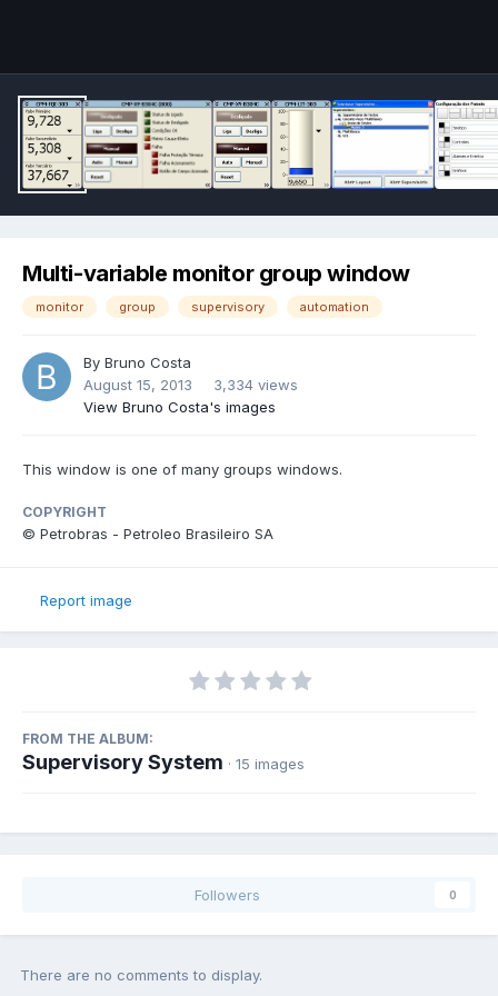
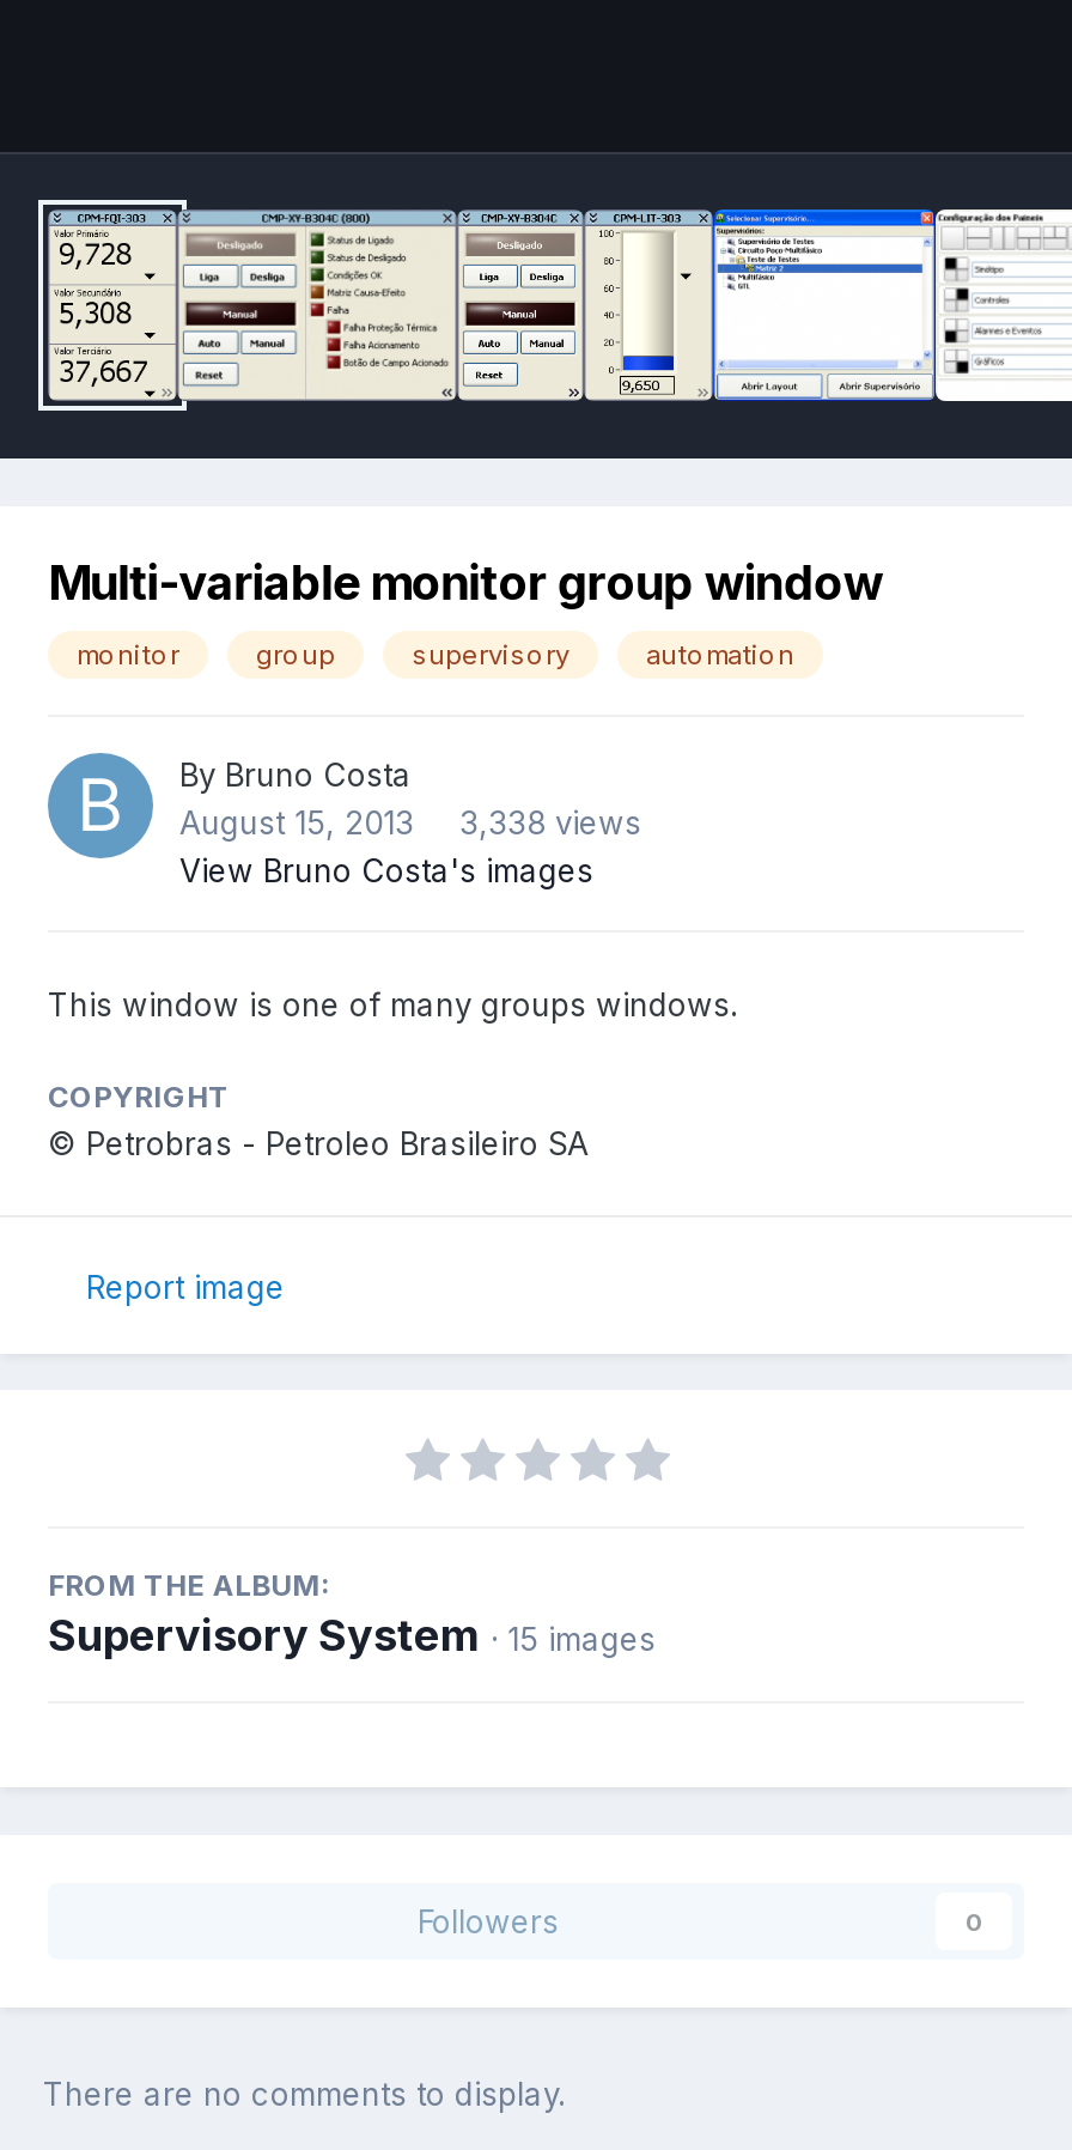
- August 15, 2013 3,334 views
+ August 15, 2013 3,338 views
